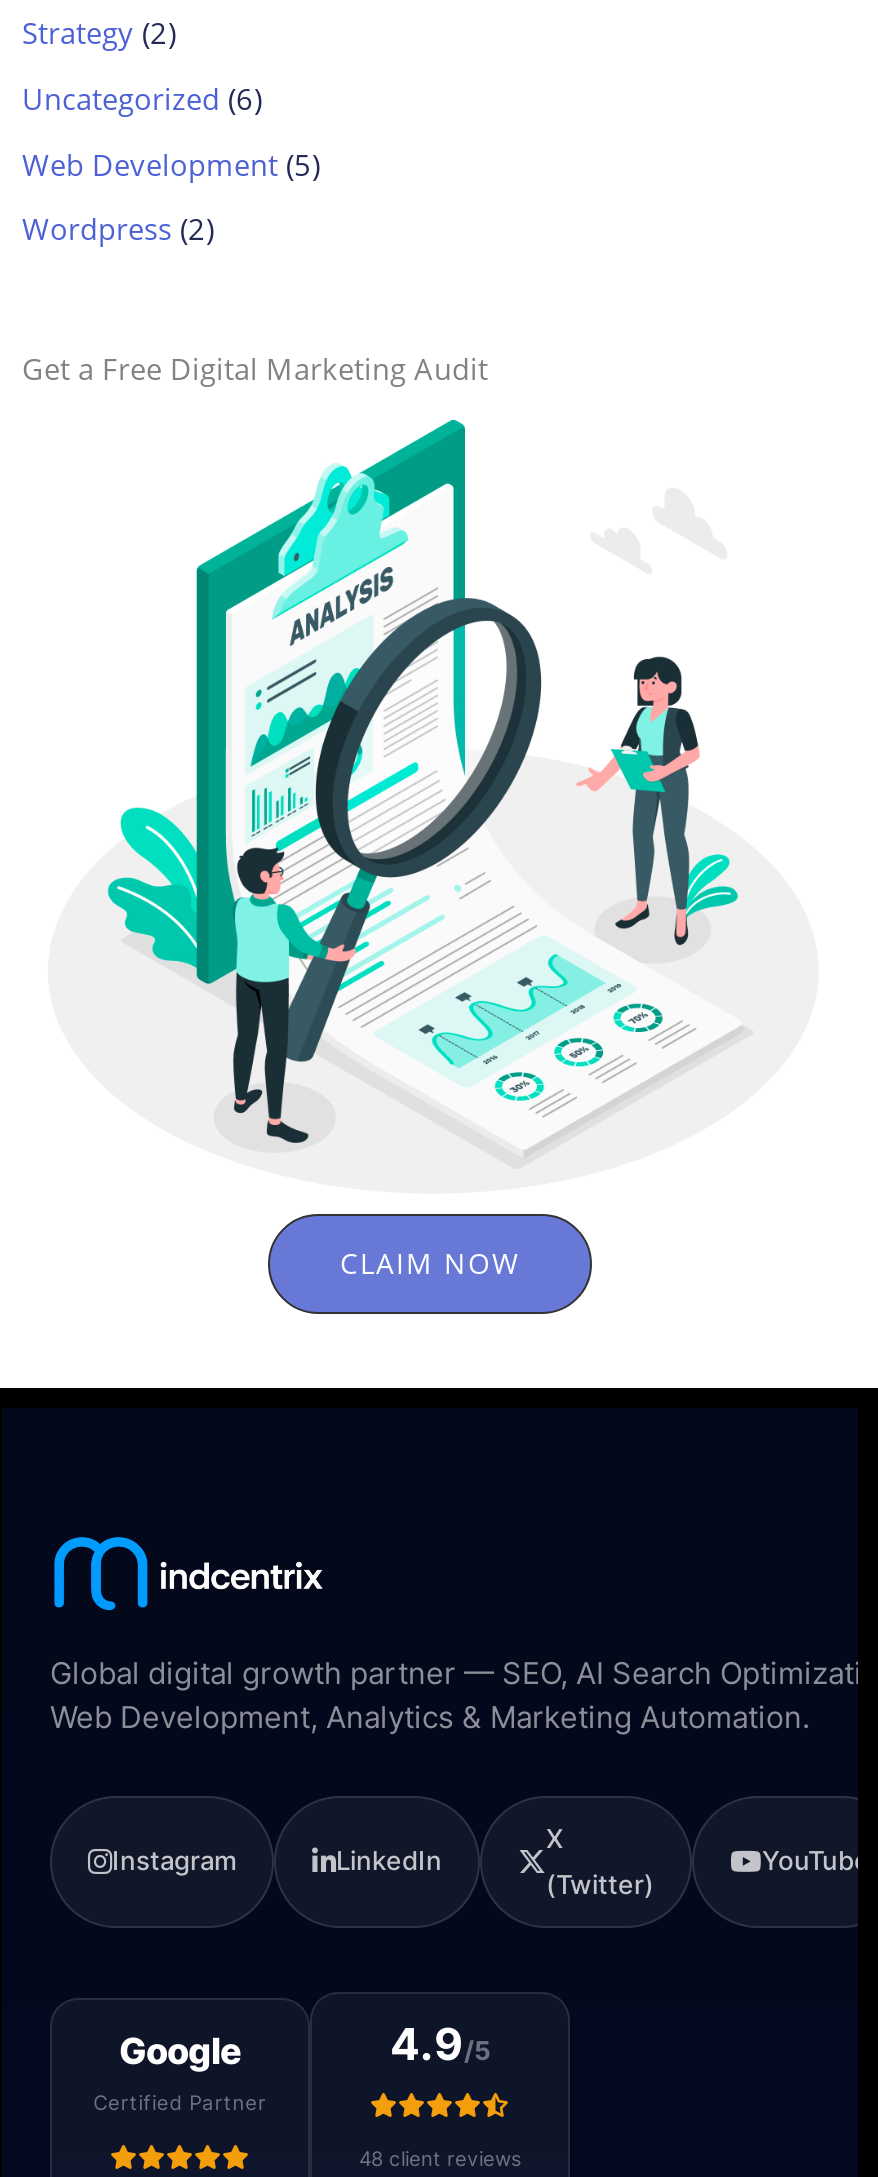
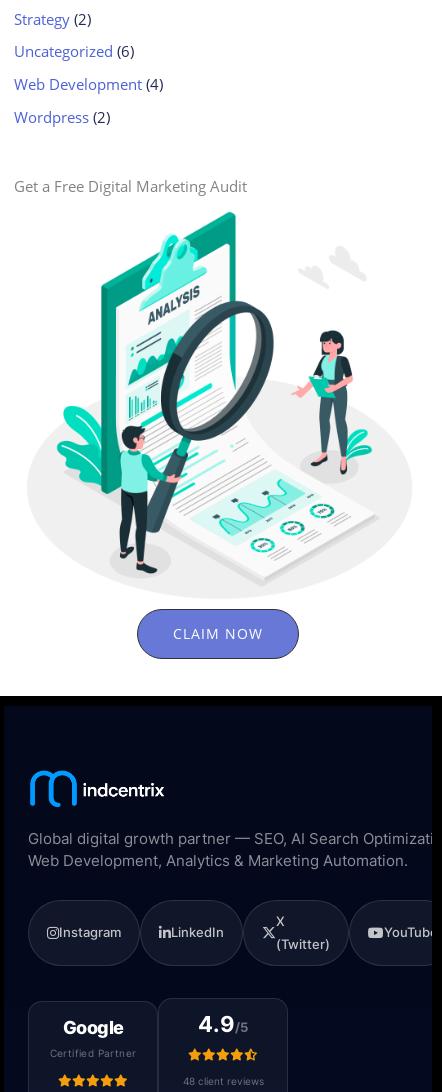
- Web Development (5)
+ Web Development (4)
